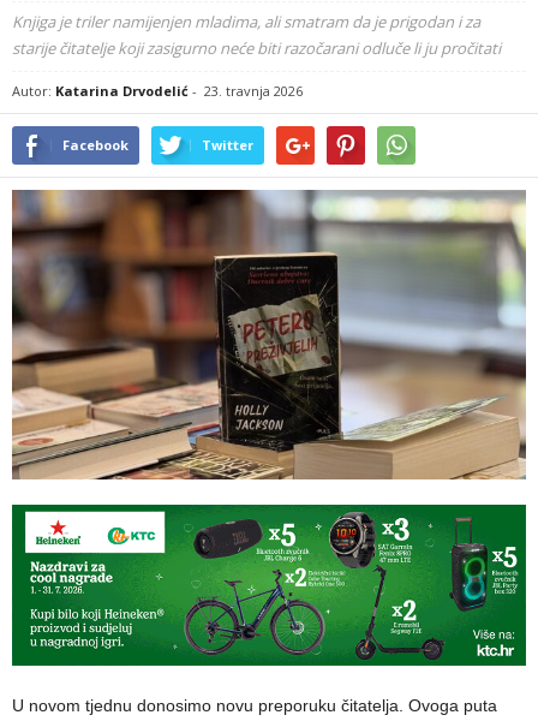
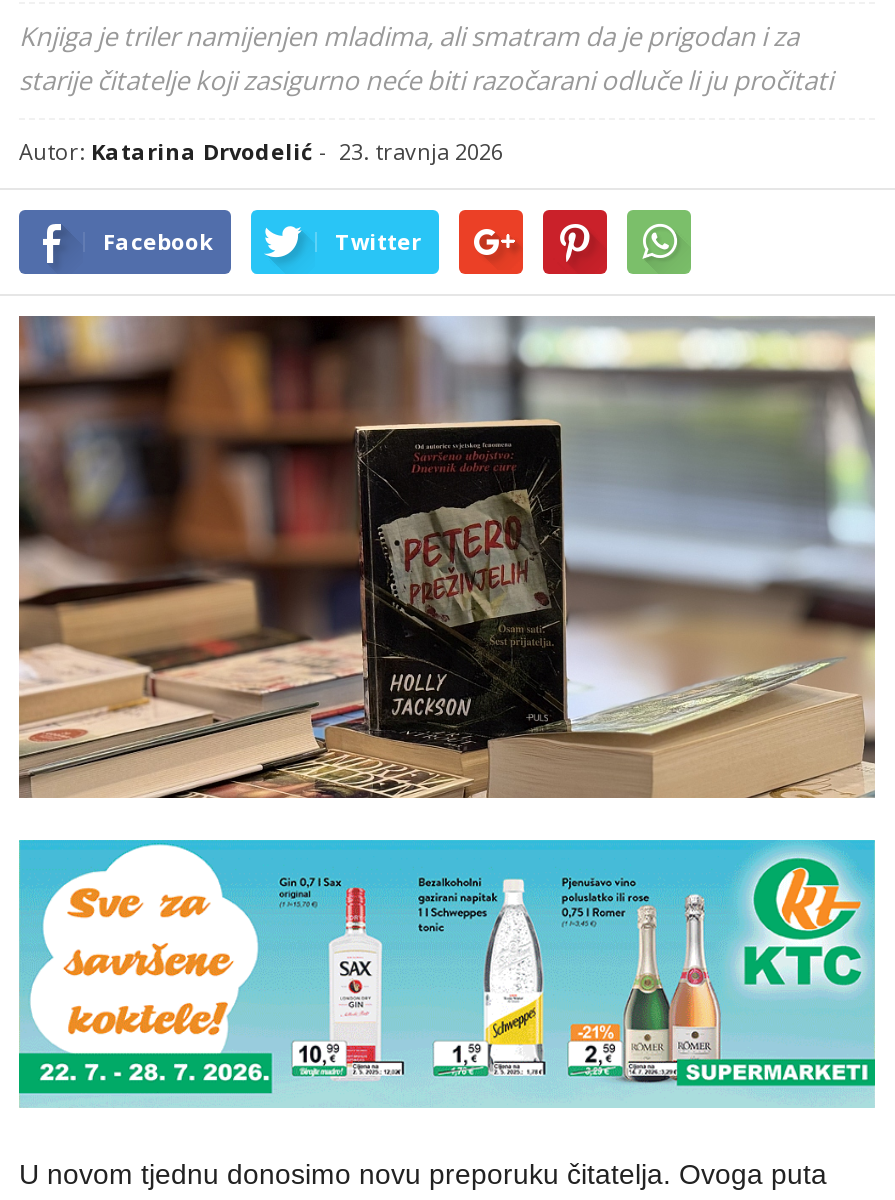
- [image]
+ [image]
